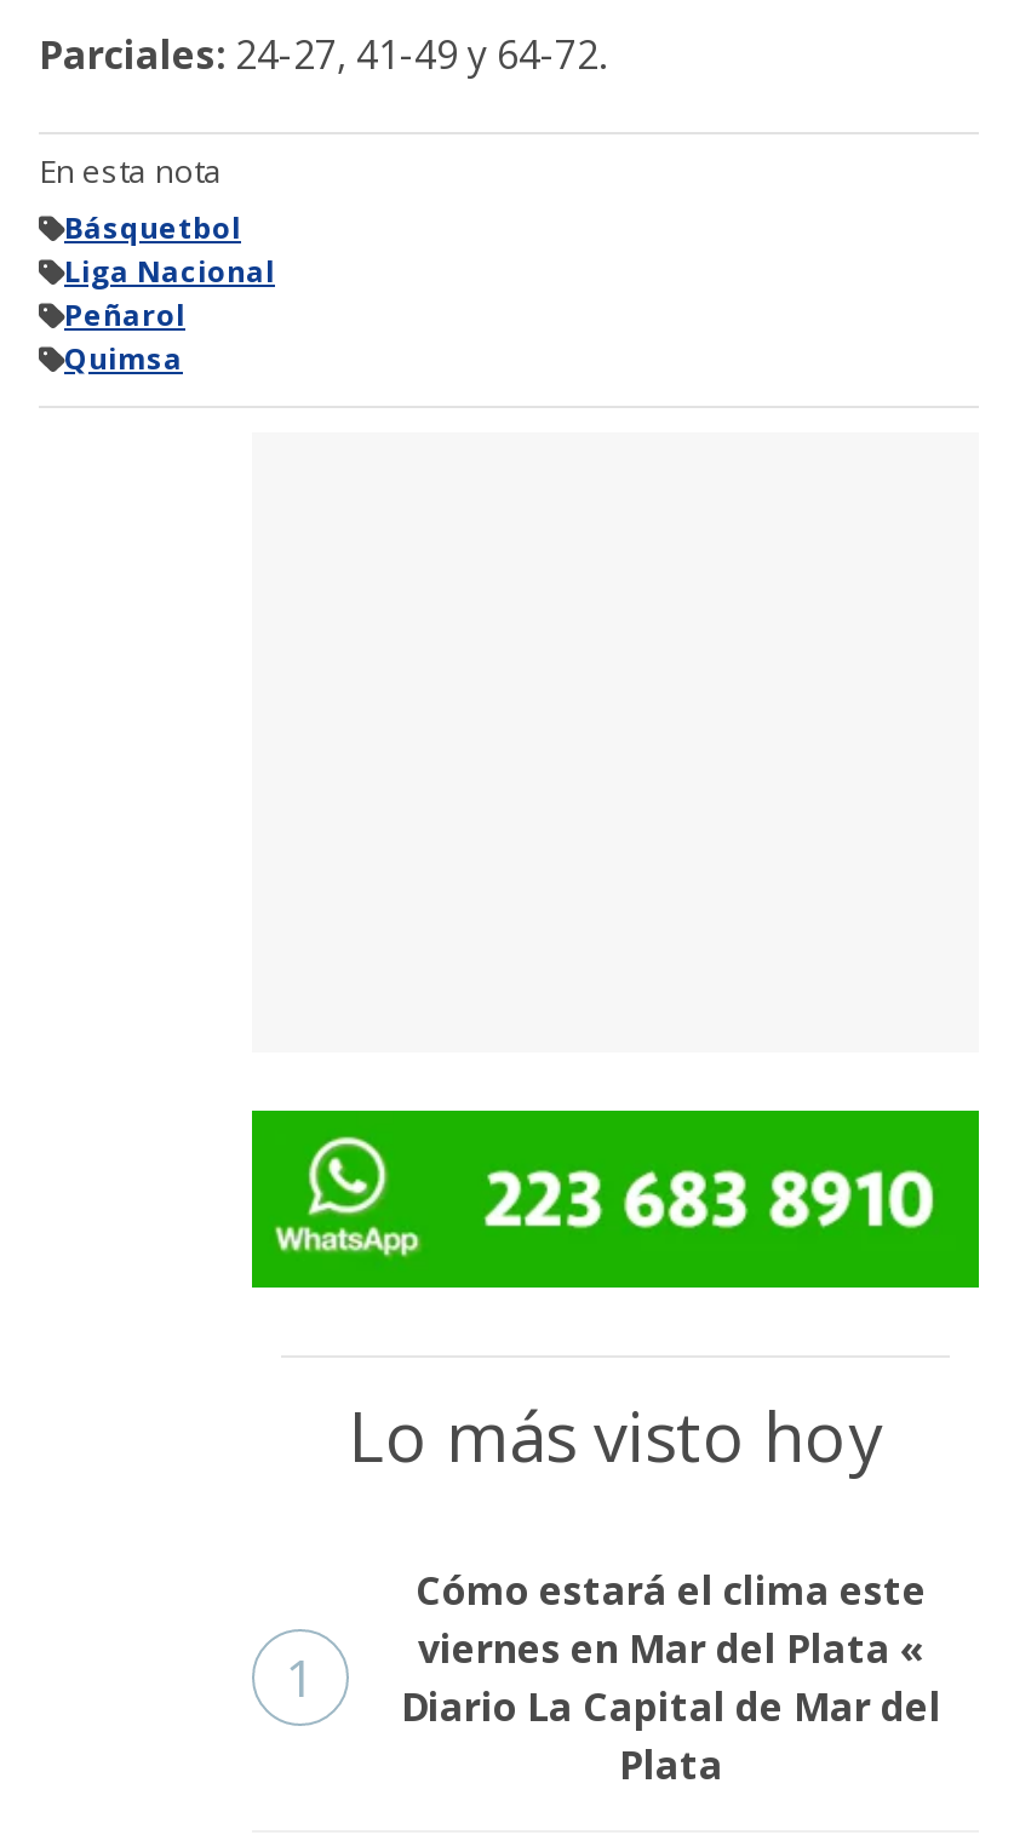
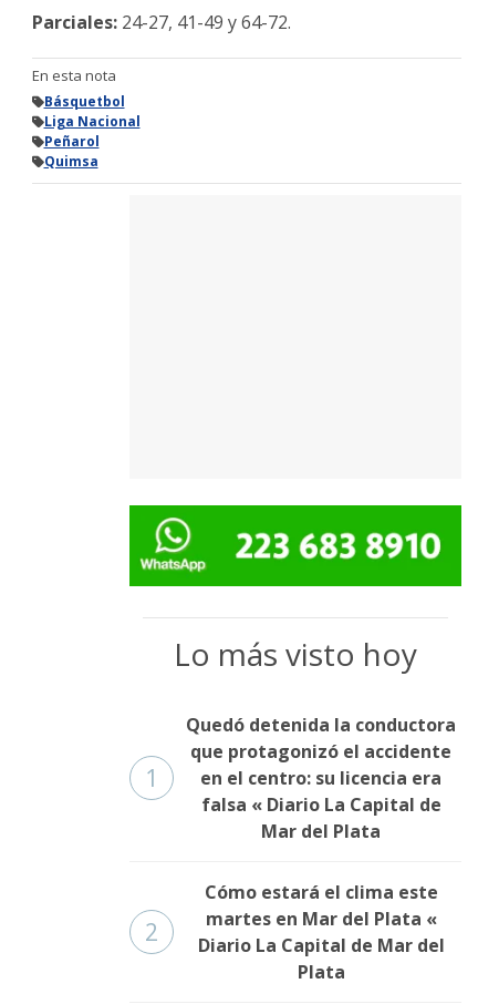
+ Quedó detenida la conductora
+ que protagonizó el accidente
+ en el centro: su licencia era
+ falsa « Diario La Capital de
+ Mar del Plata
+ 2

- viernes en Mar del Plata «
+ martes en Mar del Plata «
